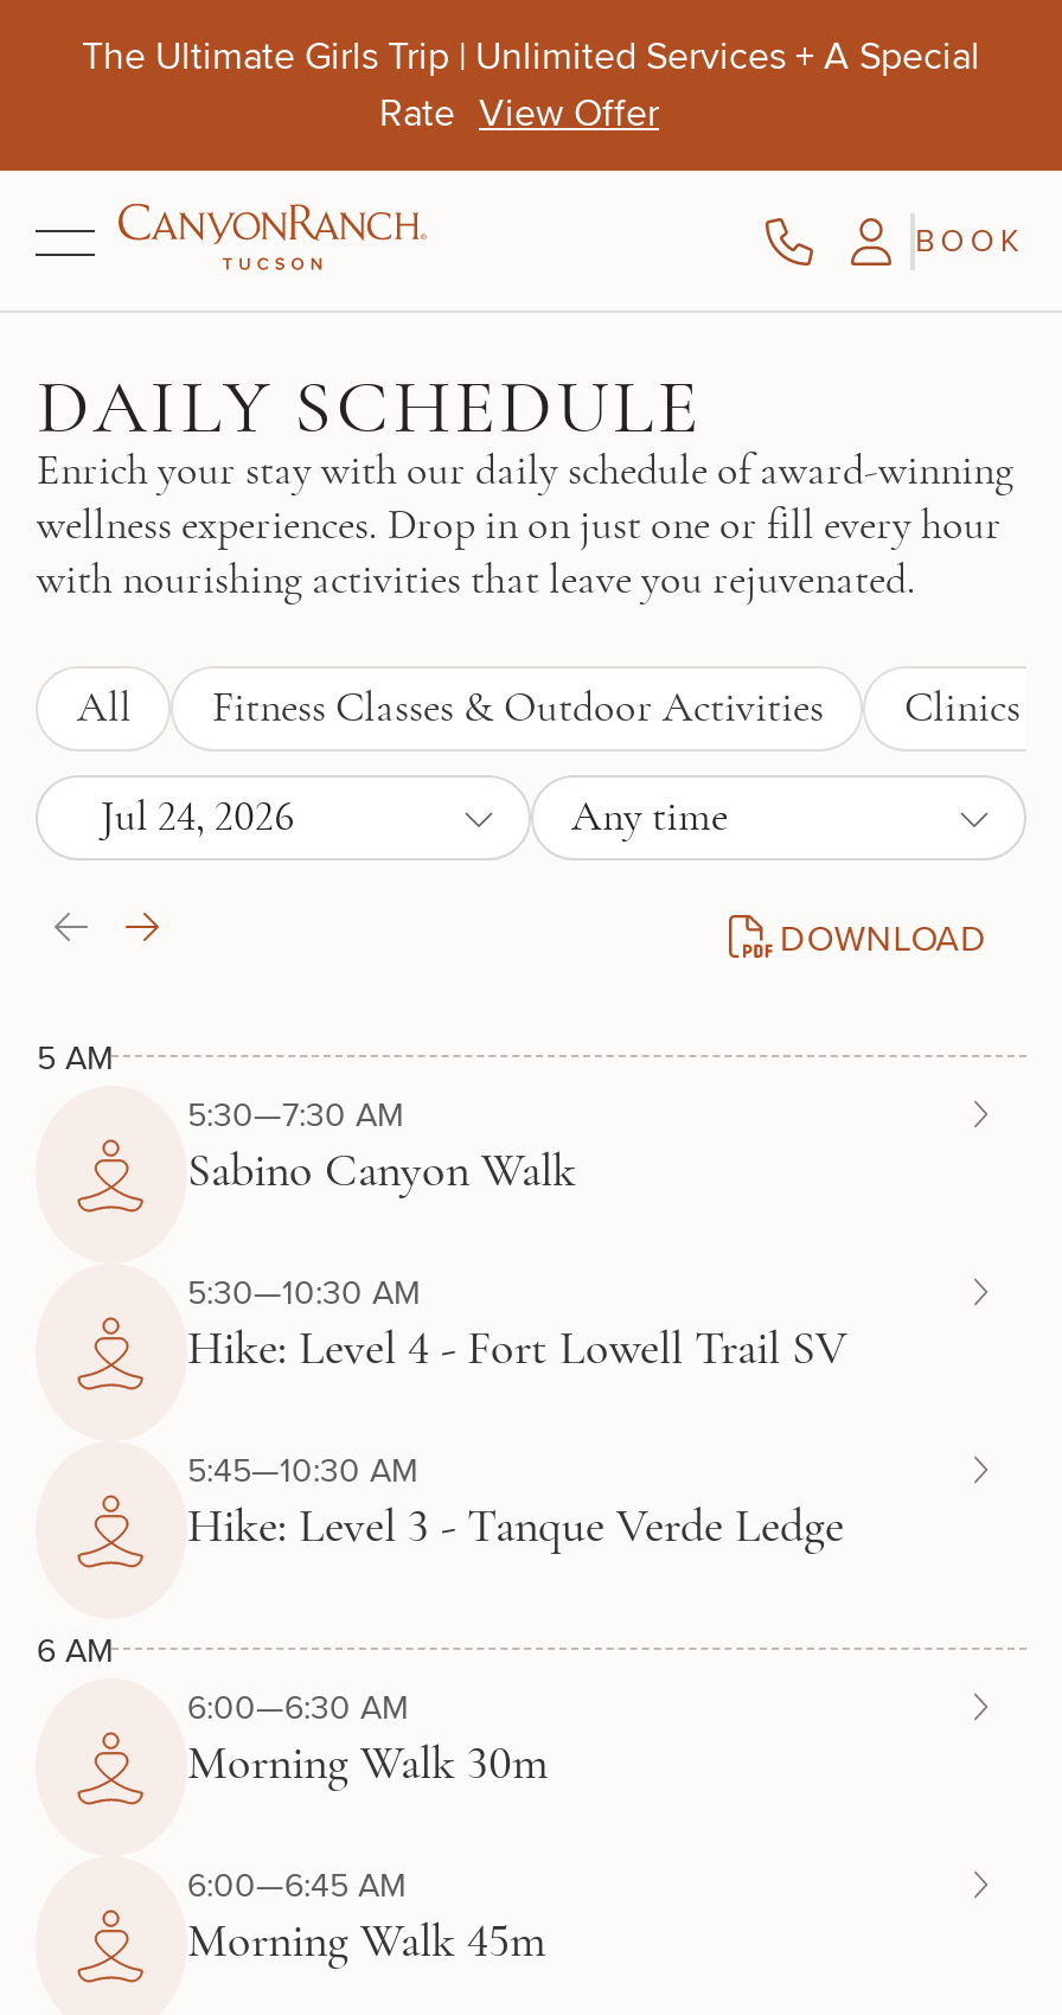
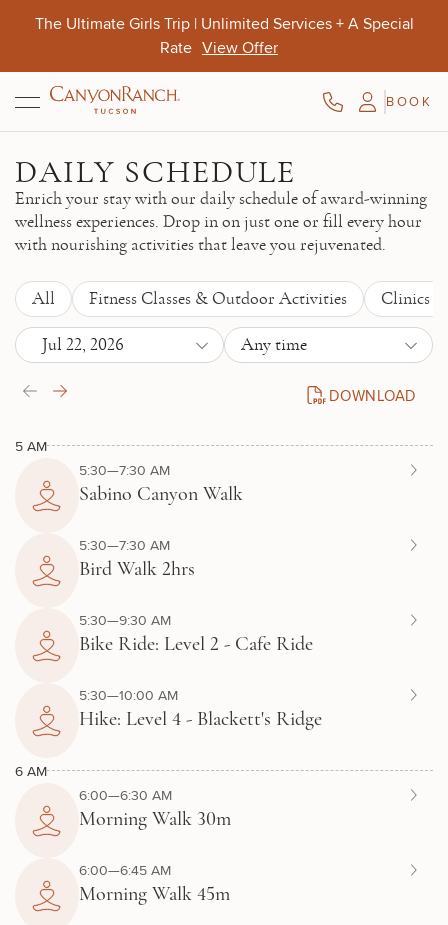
- Jul 24, 2026
+ Jul 22, 2026

- 5:30—10:30 AM
- Hike: Level 4 - Fort Lowell Trail SV
- 5:45—10:30 AM
- Hike: Level 3 - Tanque Verde Ledge
+ 5:30—7:30 AM
+ Bird Walk 2hrs
+ 5:30—9:30 AM
+ Bike Ride: Level 2 - Cafe Ride
+ 5:30—10:00 AM
+ Hike: Level 4 - Blackett's Ridge
